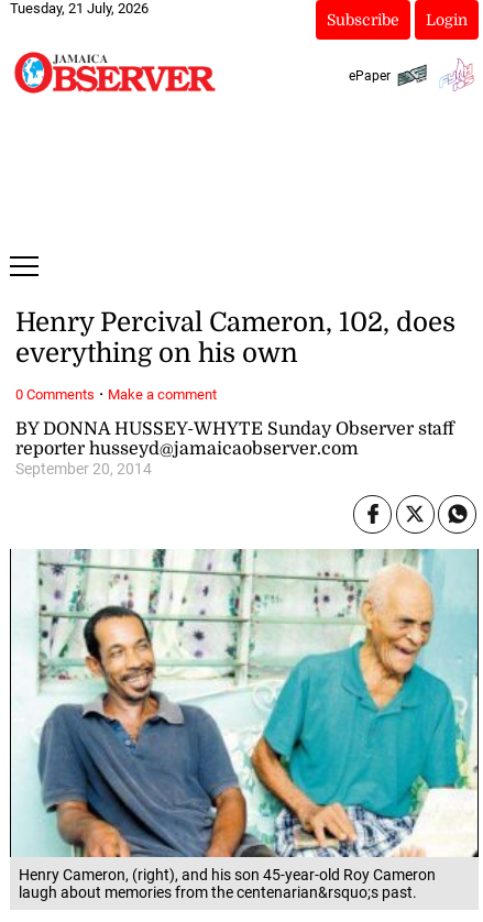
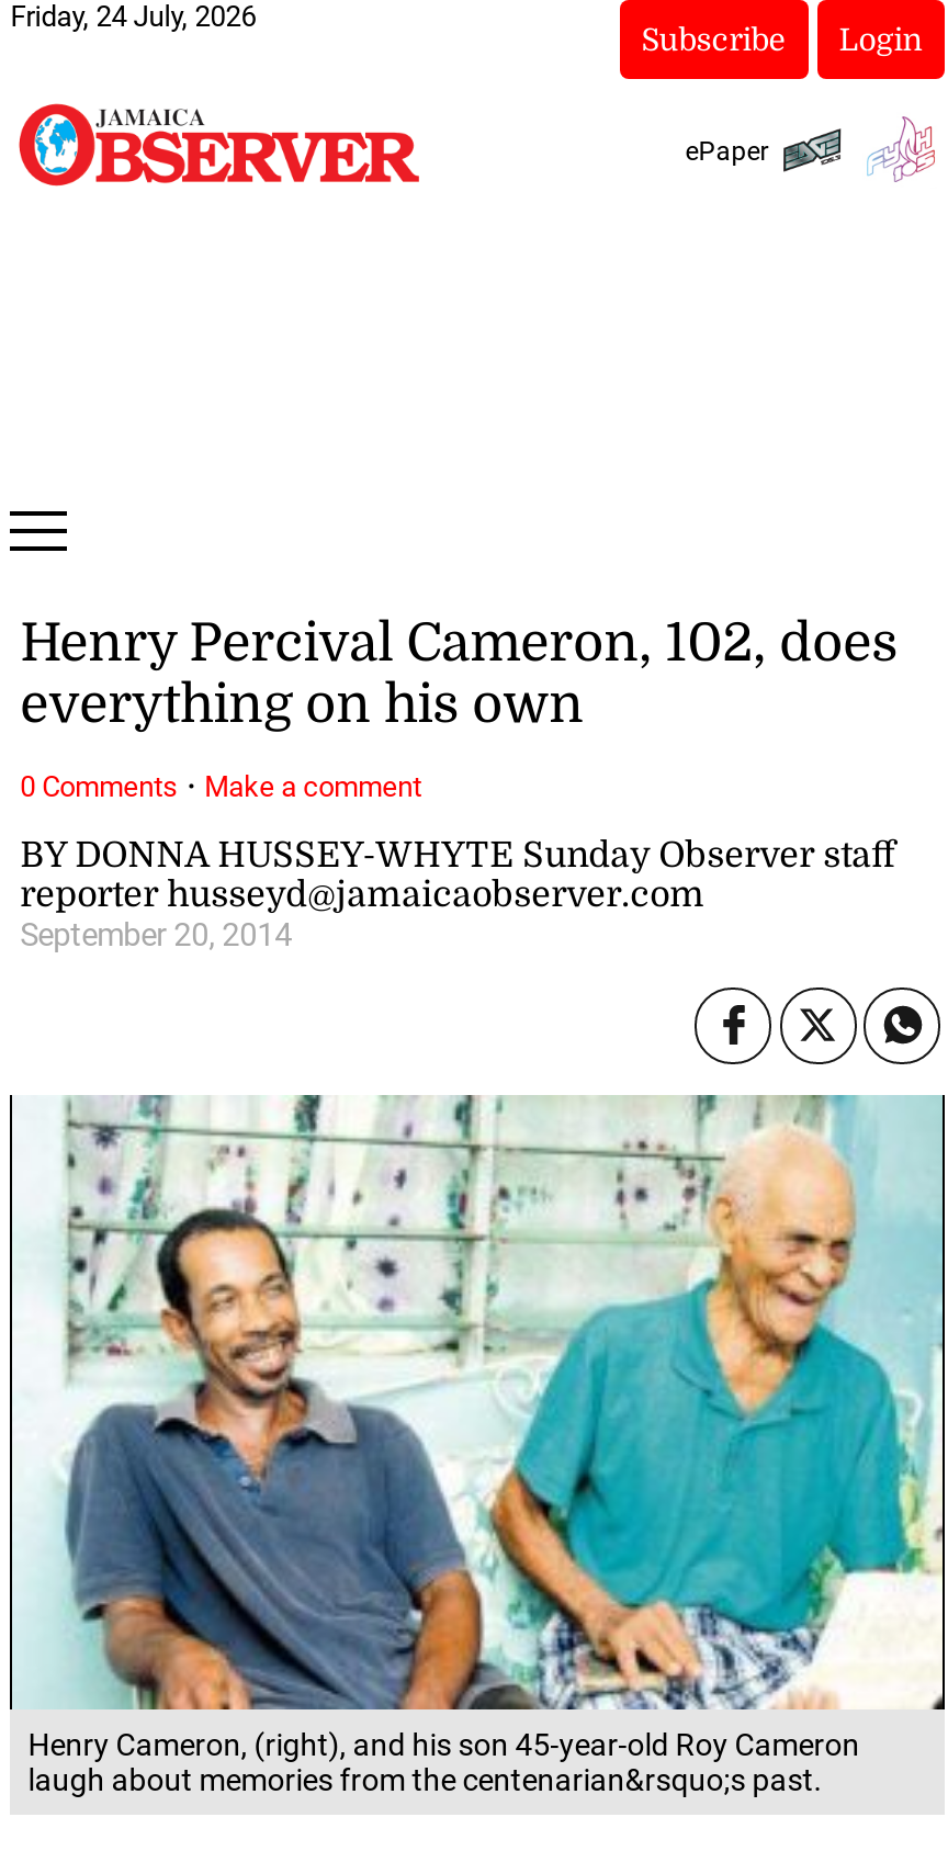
- Tuesday, 21 July, 2026
+ Friday, 24 July, 2026
